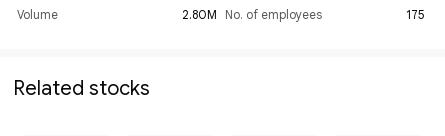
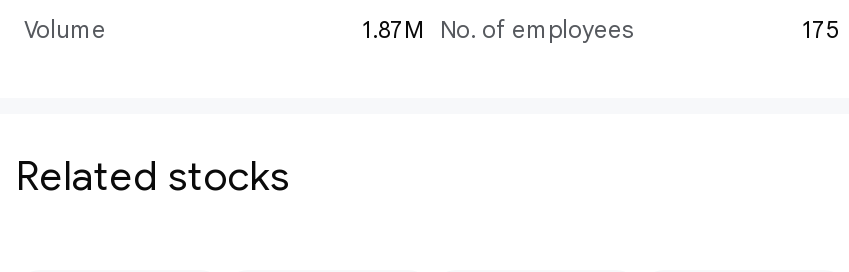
- 2.80M No. of employees
+ 1.87M No. of employees
